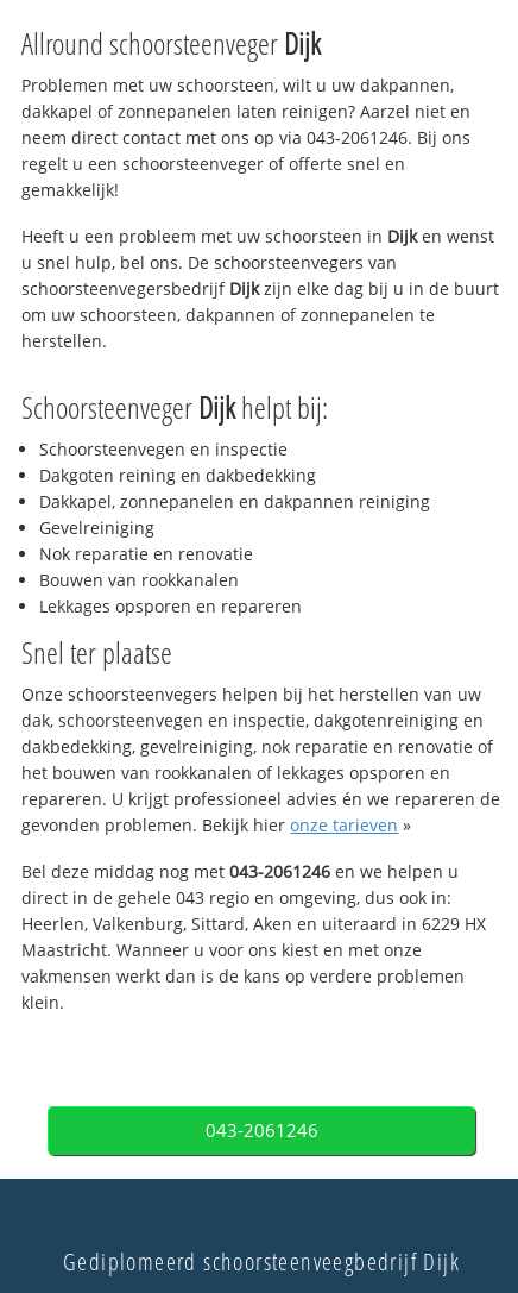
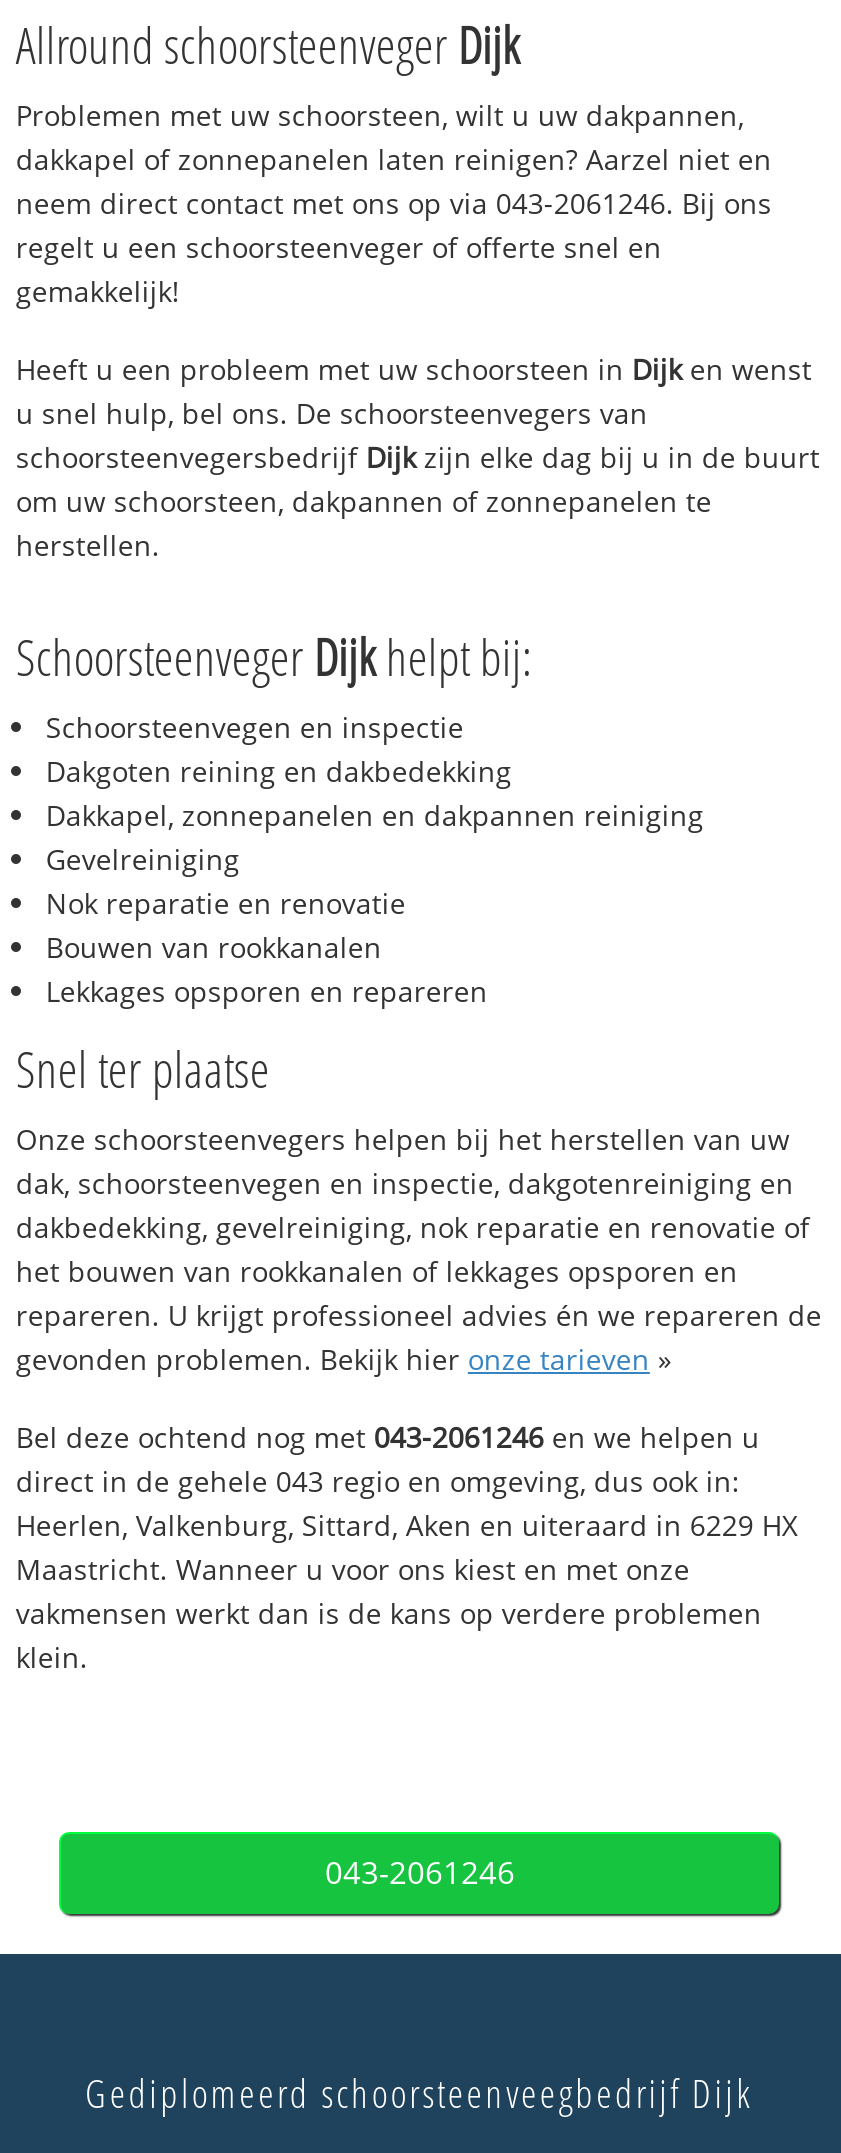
- Bel deze middag nog met 043-2061246 en we helpen u
+ Bel deze ochtend nog met 043-2061246 en we helpen u
